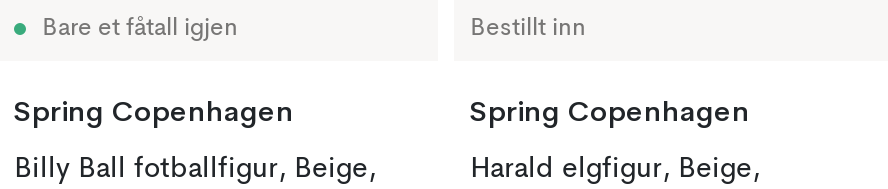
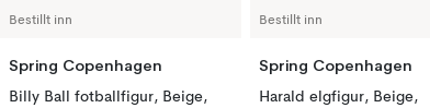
- Bare et fåtall igjen
+ Bestillt inn
